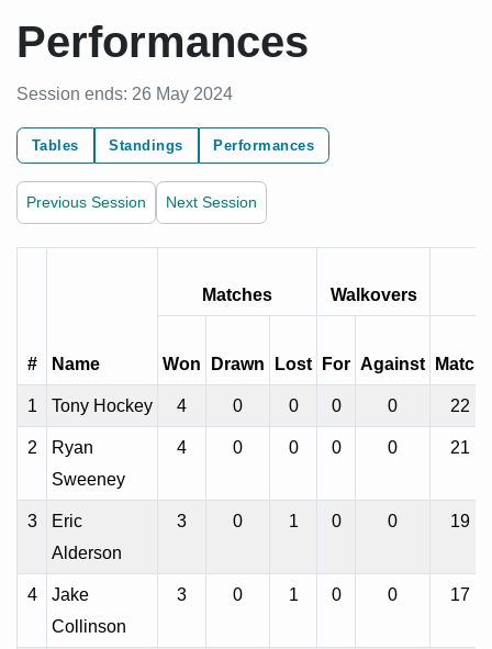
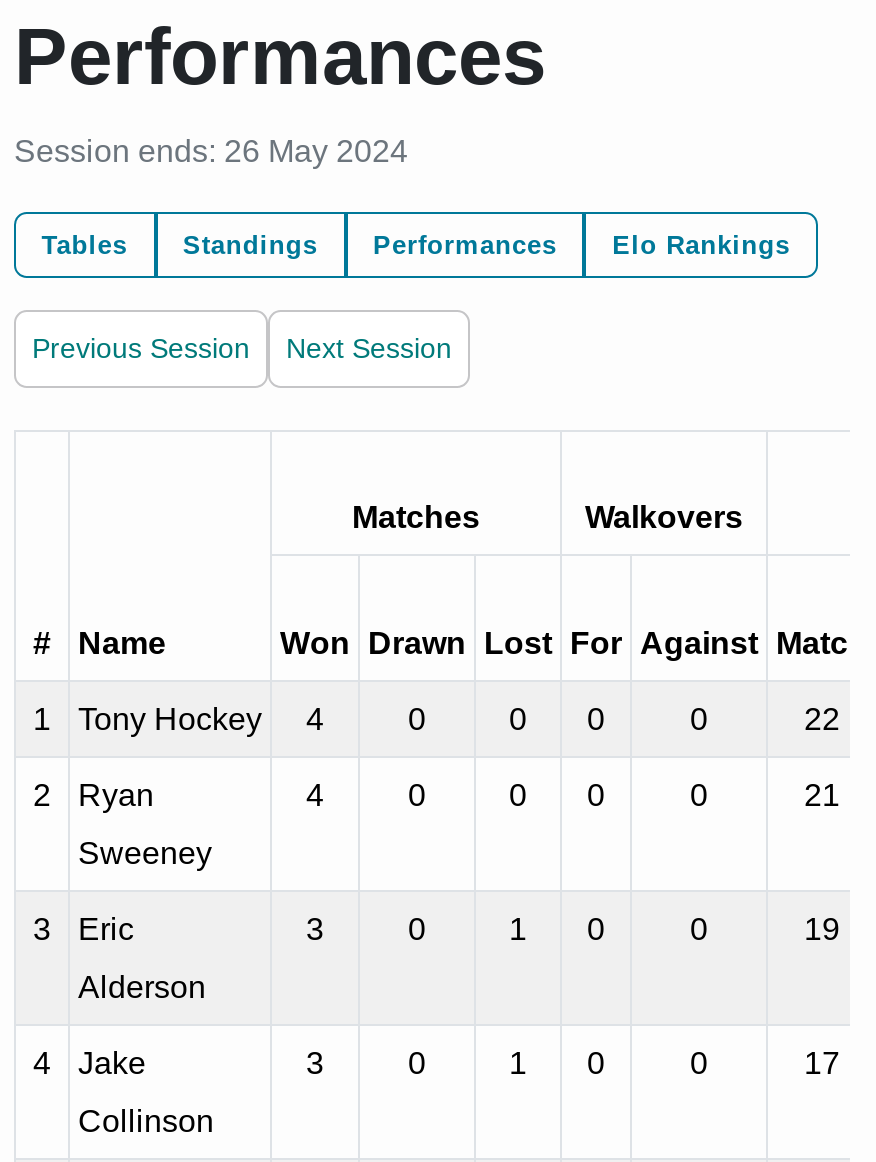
+ Elo Rankings
